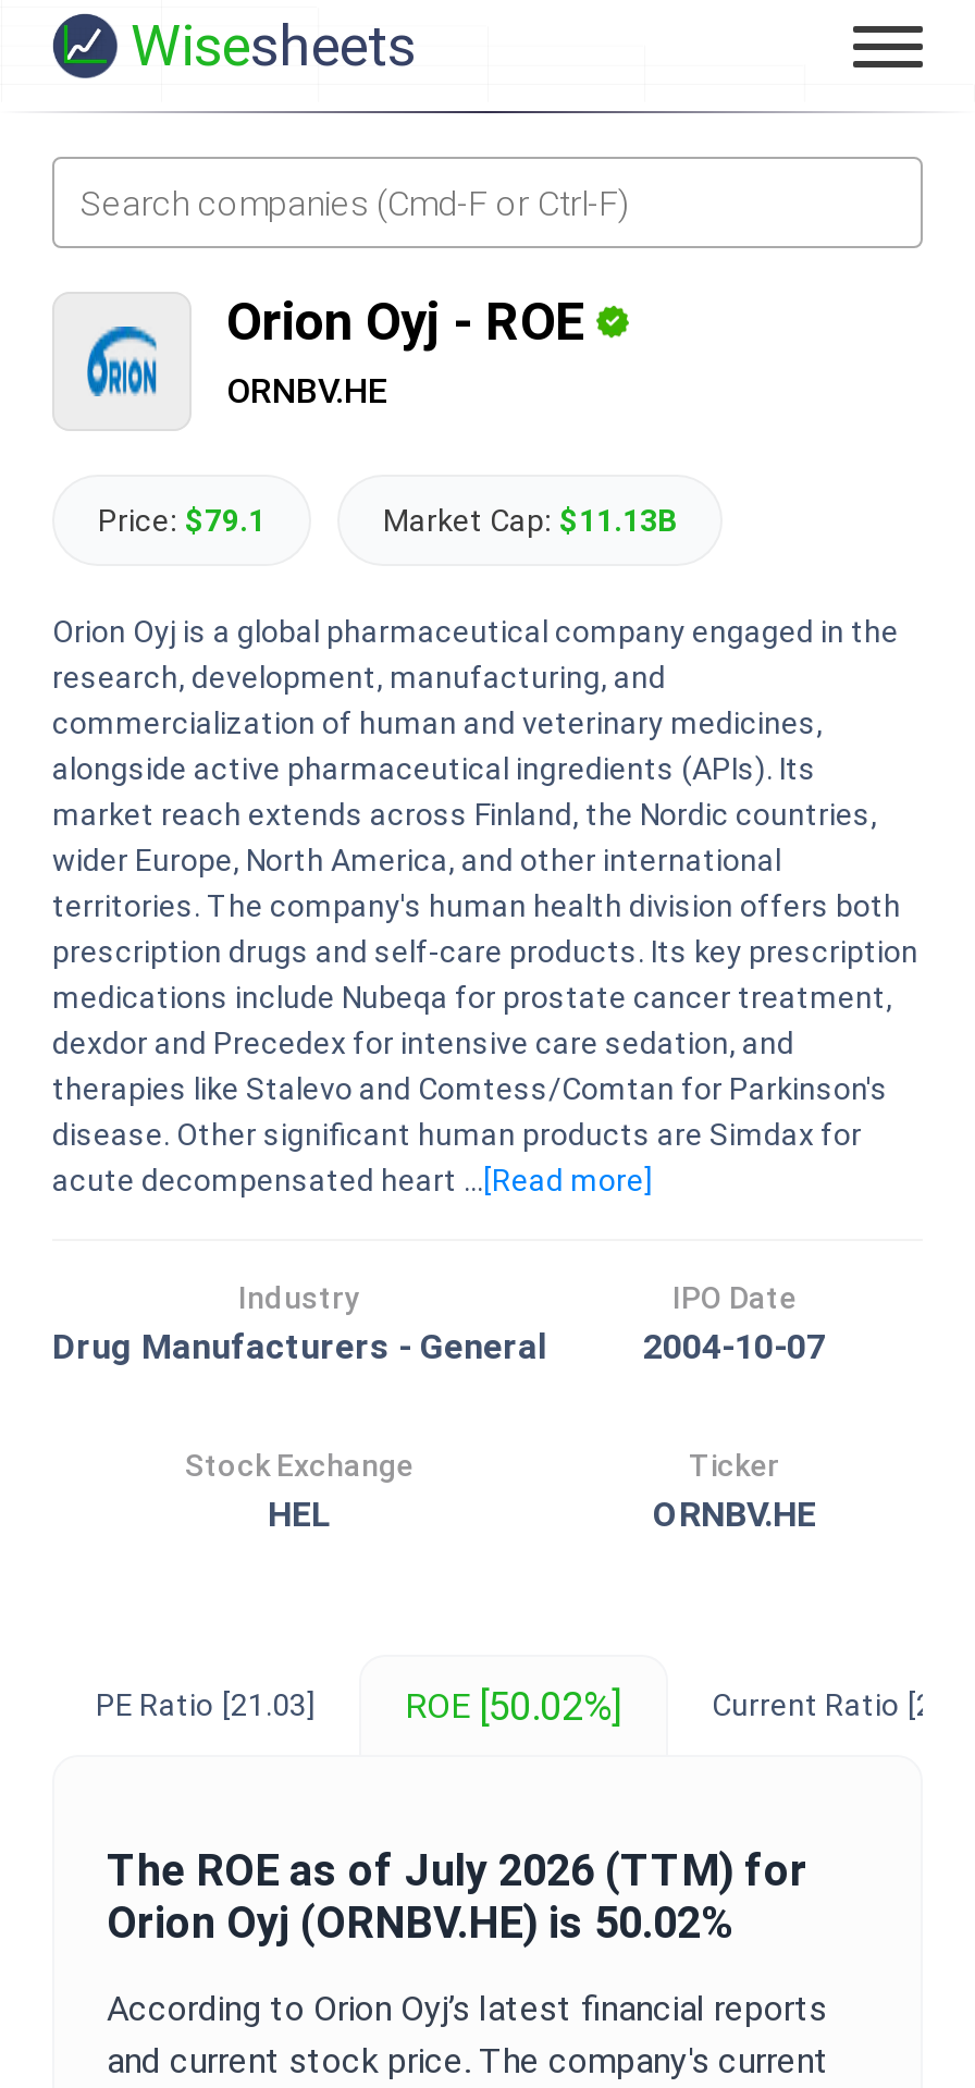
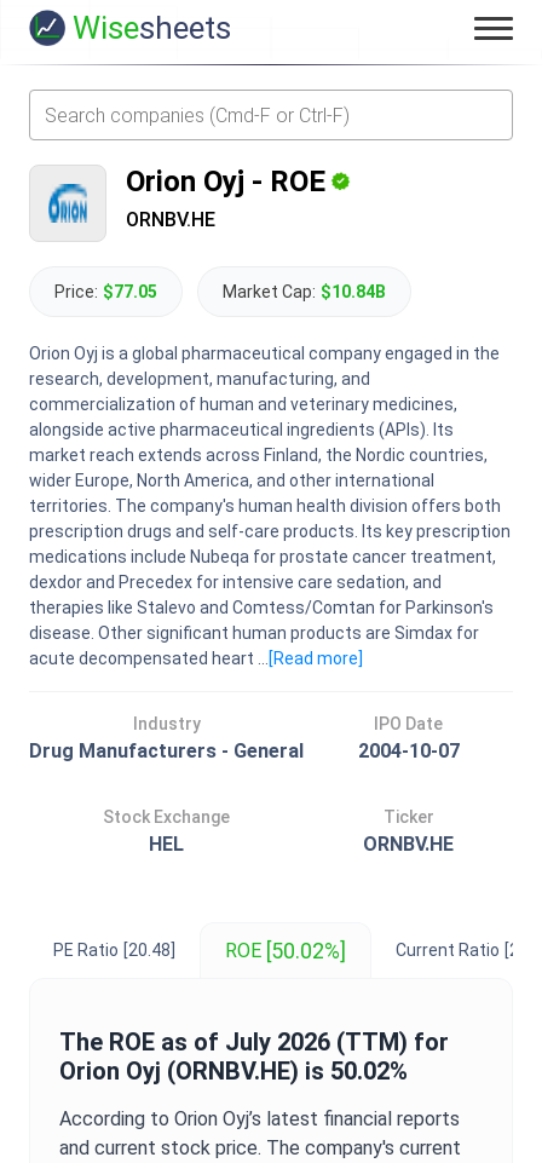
- Price: $79.1
+ Price: $77.05

- Market Cap: $11.13B
+ Market Cap: $10.84B

- PE Ratio [21.03]
+ PE Ratio [20.48]
